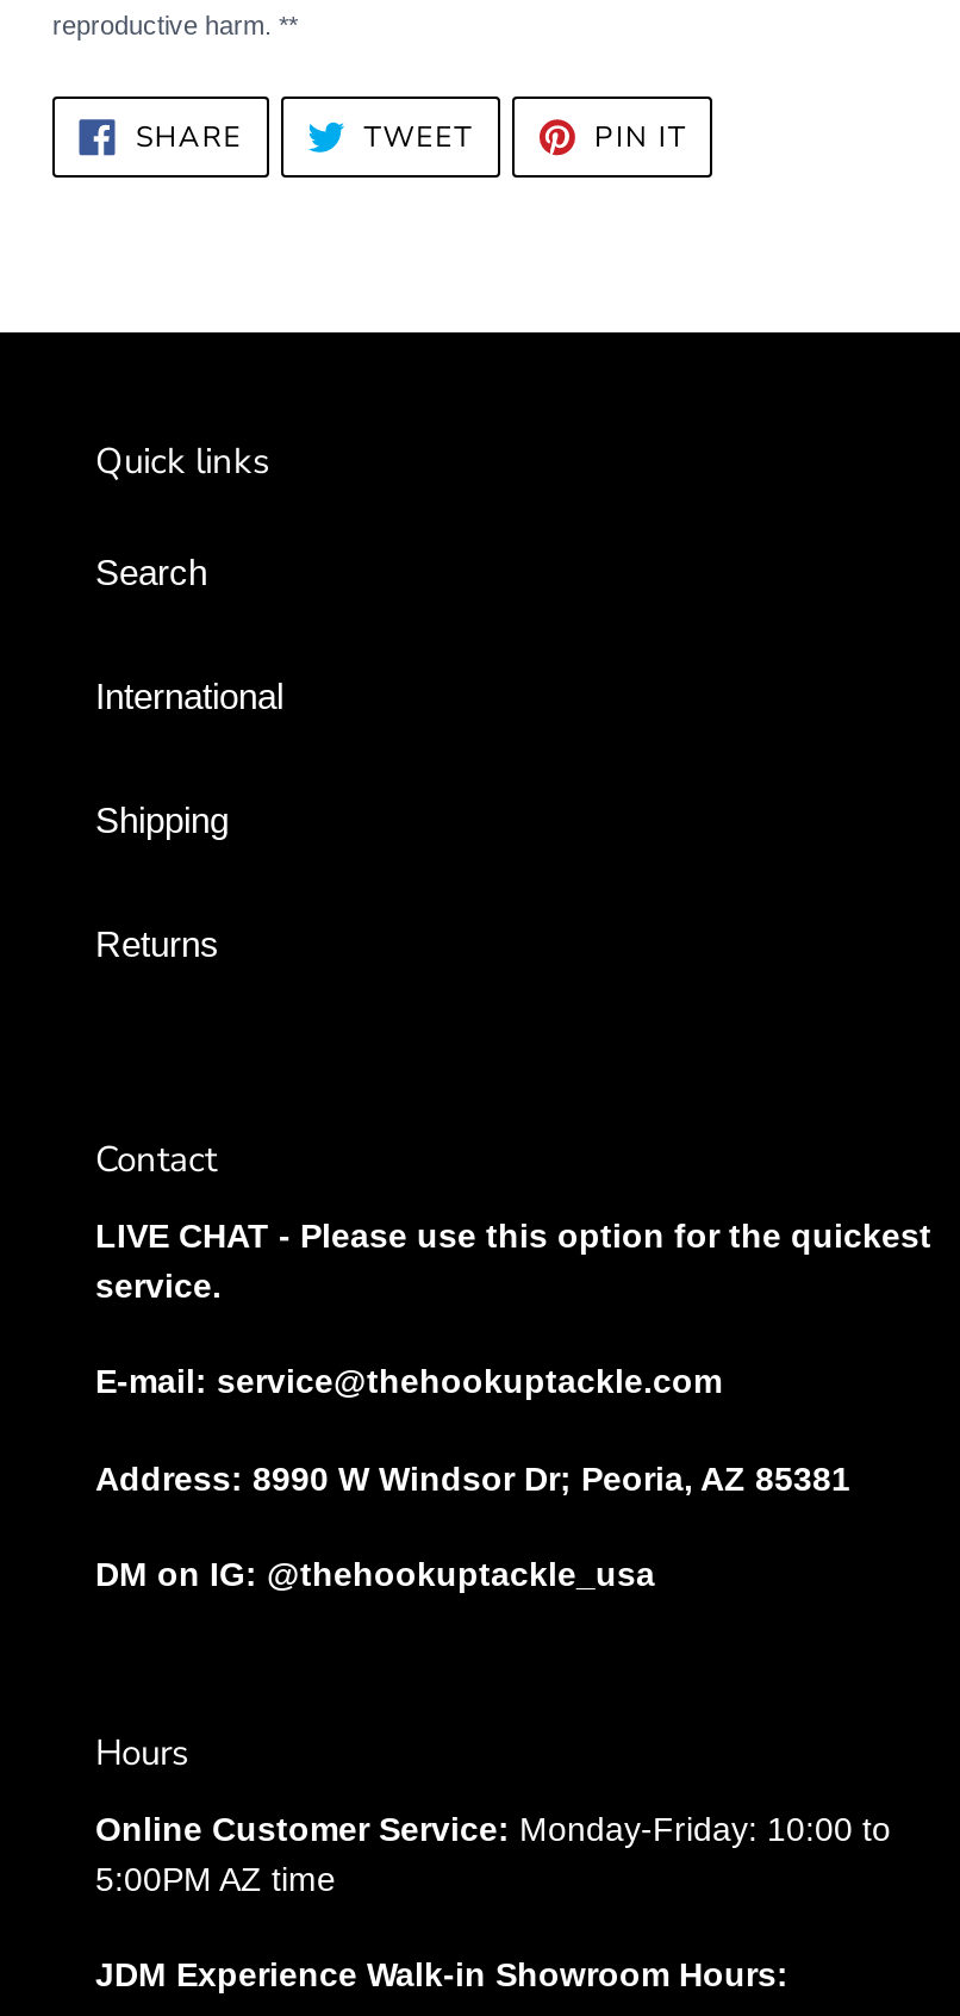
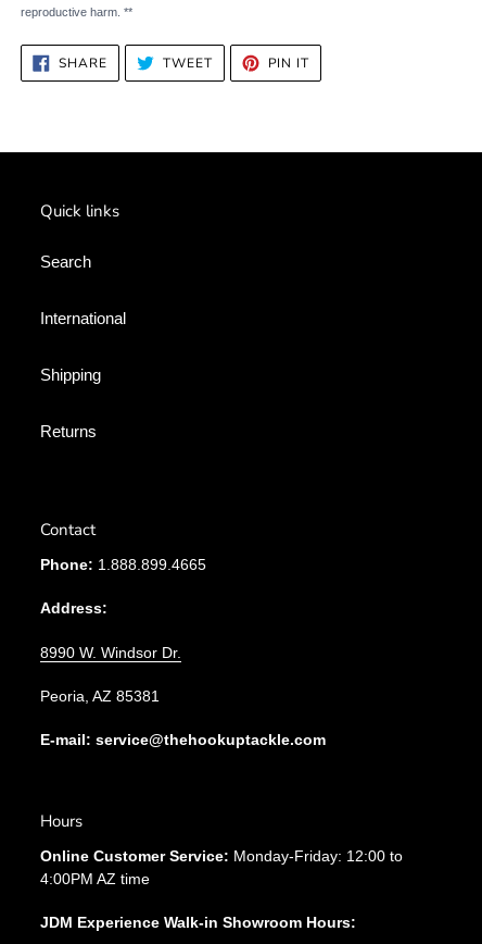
- LIVE CHAT - Please use this option for the quickest
- service.
+ Phone: 1.888.899.4665
+ Address:
+ 8990 W. Windsor Dr.
+ Peoria, AZ 85381

moved down: E-mail: service@thehookuptackle.com

- Address: 8990 W Windsor Dr; Peoria, AZ 85381
- DM on IG: @thehookuptackle_usa

- Online Customer Service: Monday-Friday: 10:00 to
+ Online Customer Service: Monday-Friday: 12:00 to

- 5:00PM AZ time
+ 4:00PM AZ time
